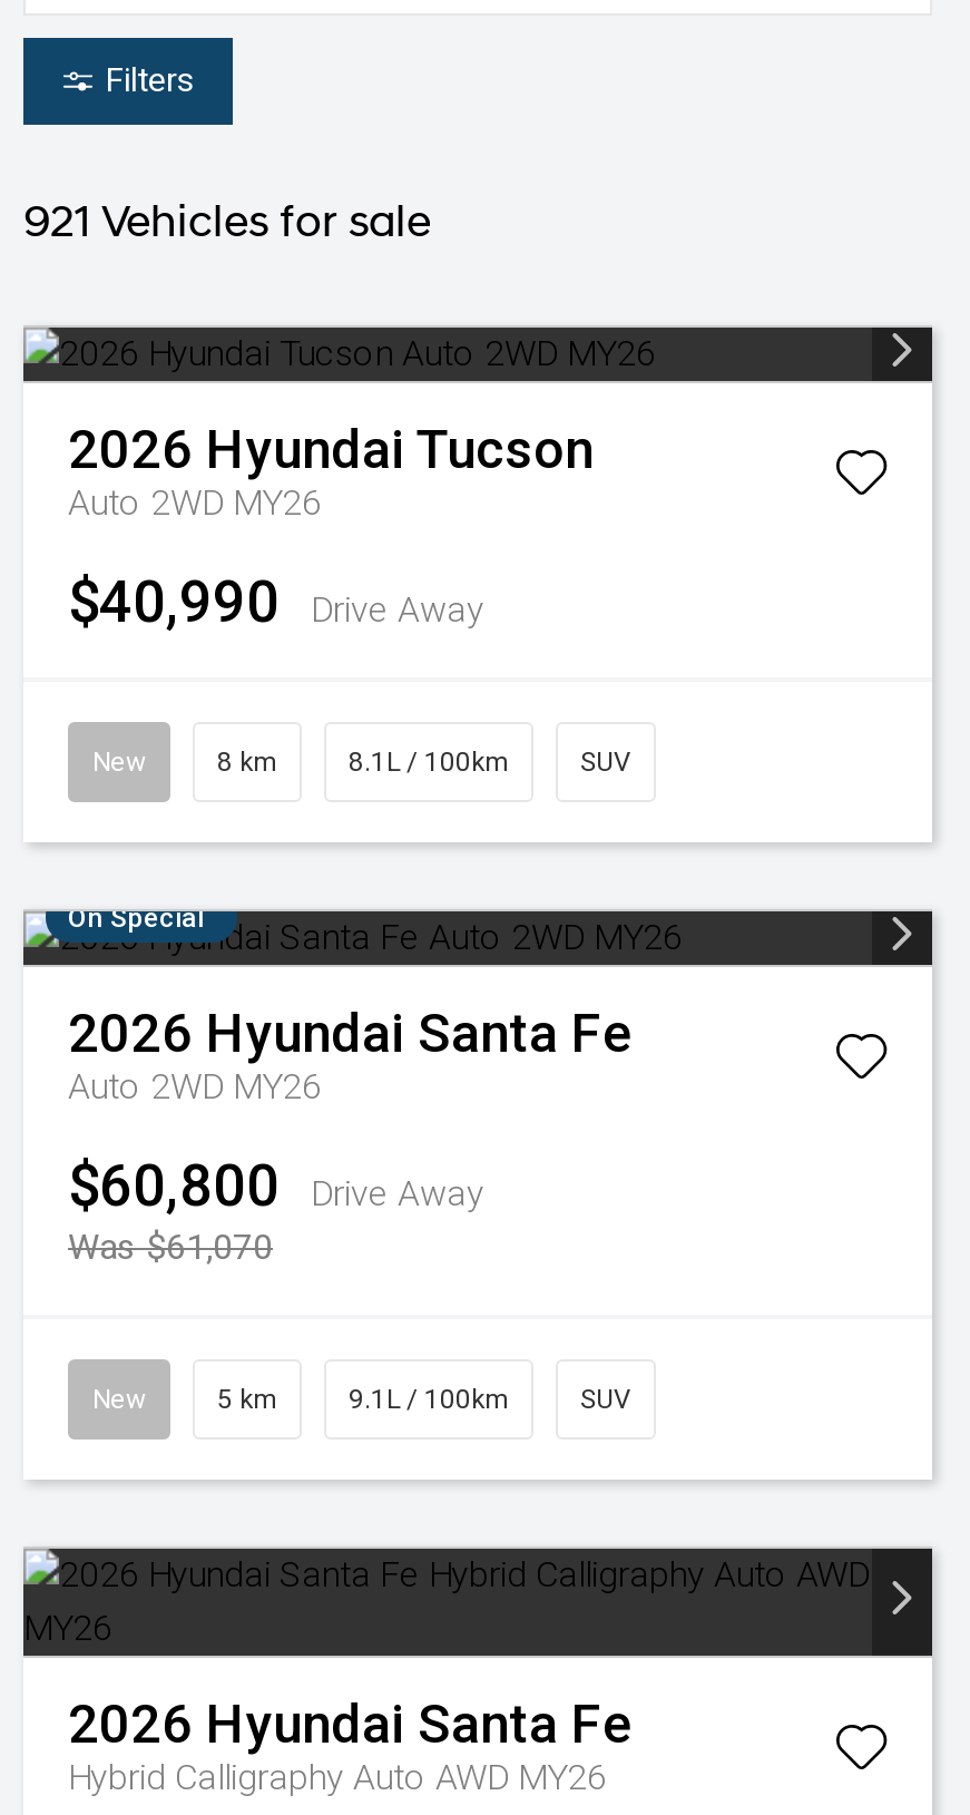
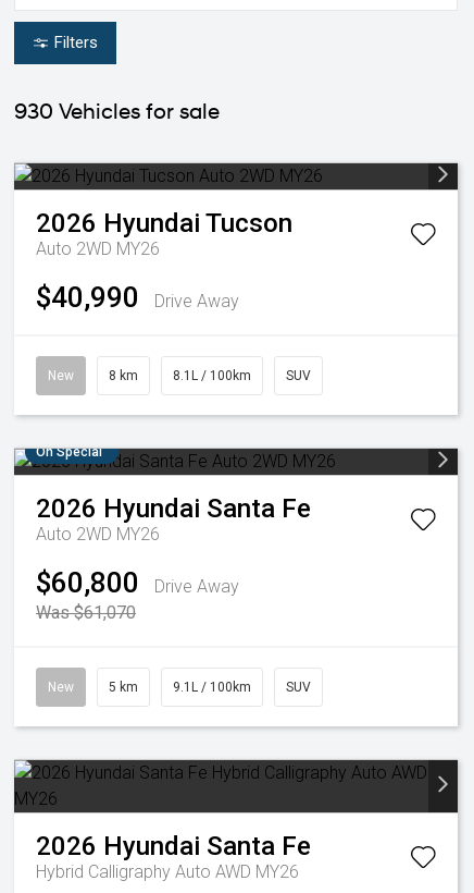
- 921 Vehicles for sale
+ 930 Vehicles for sale
